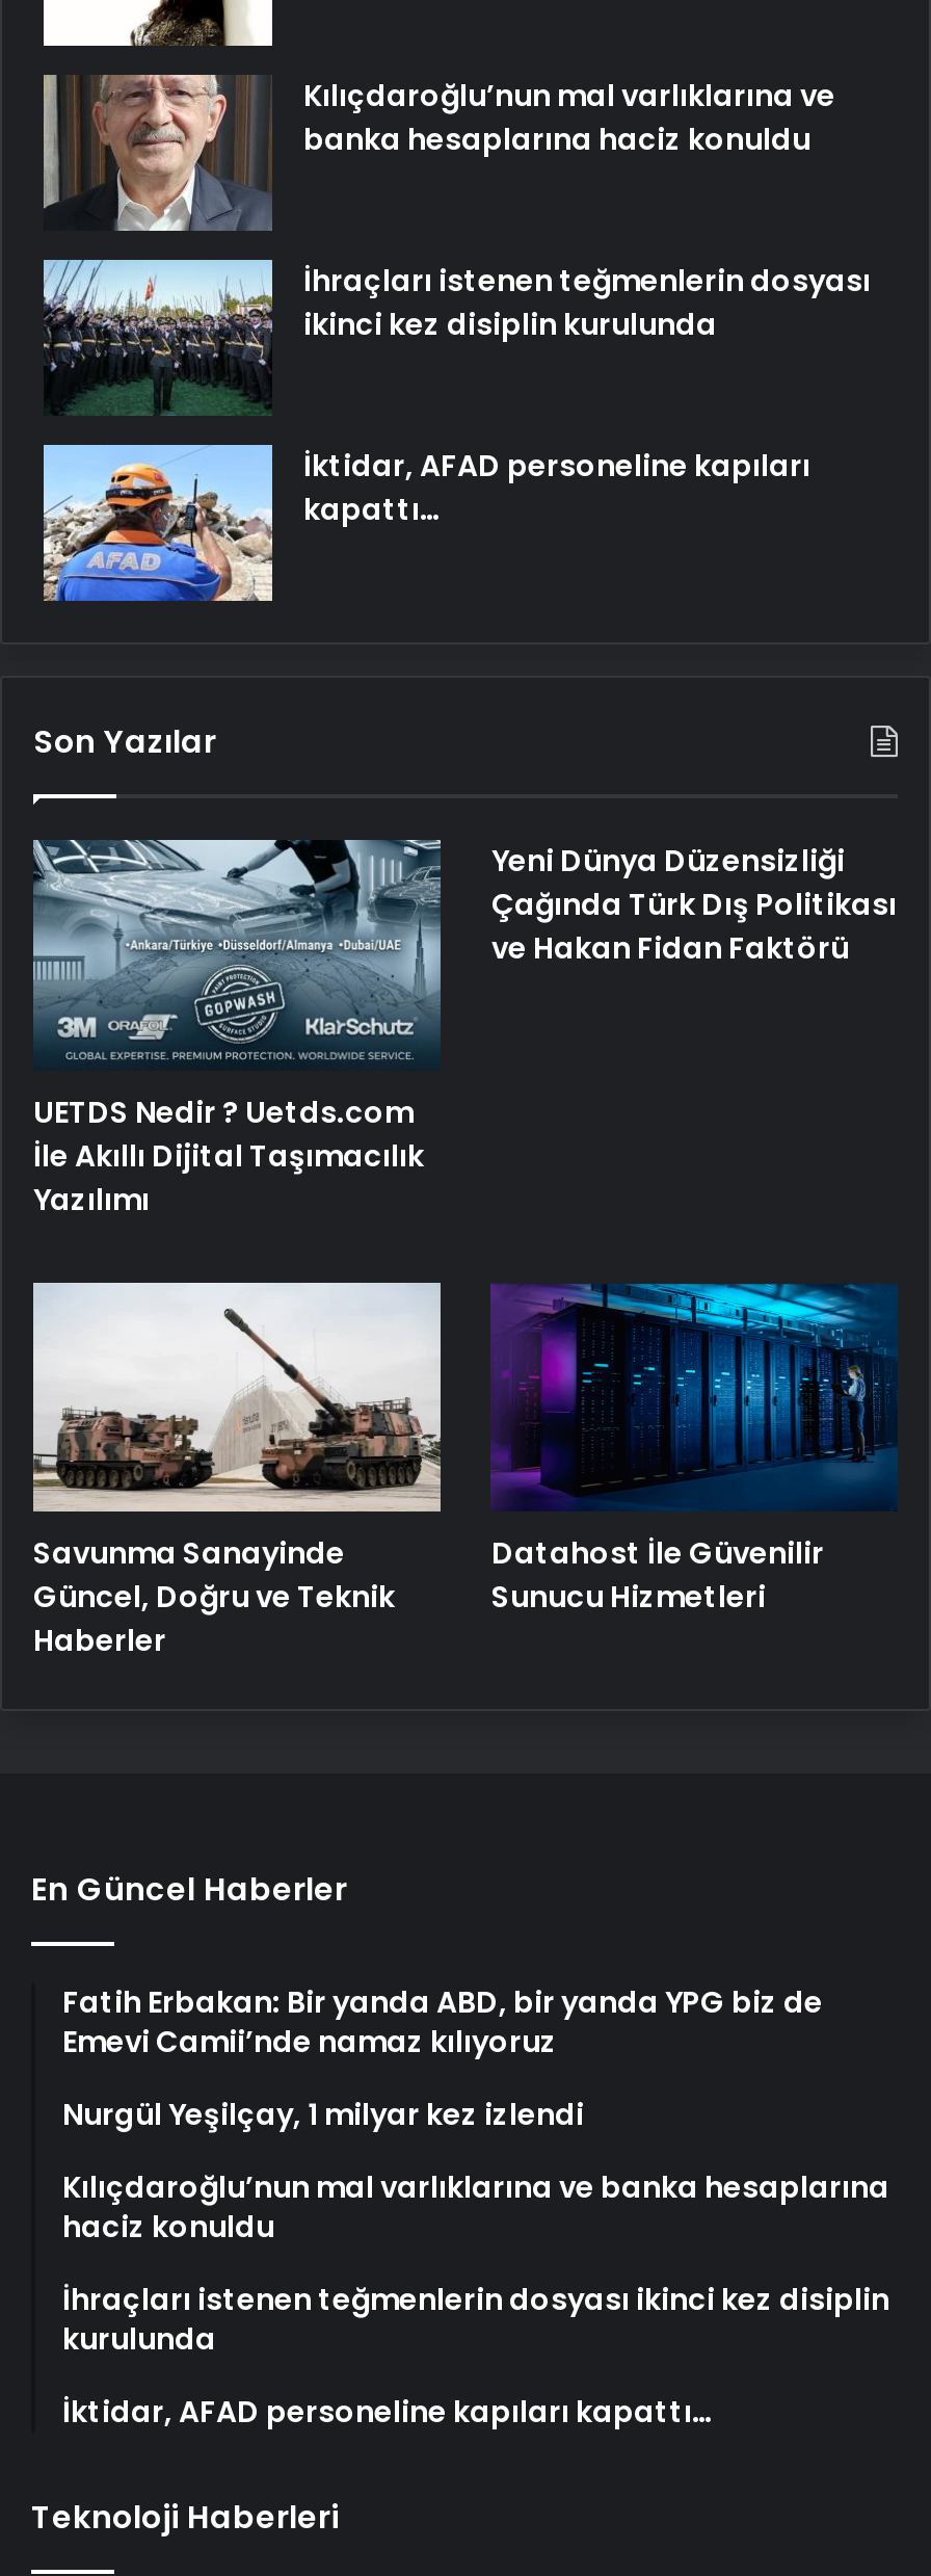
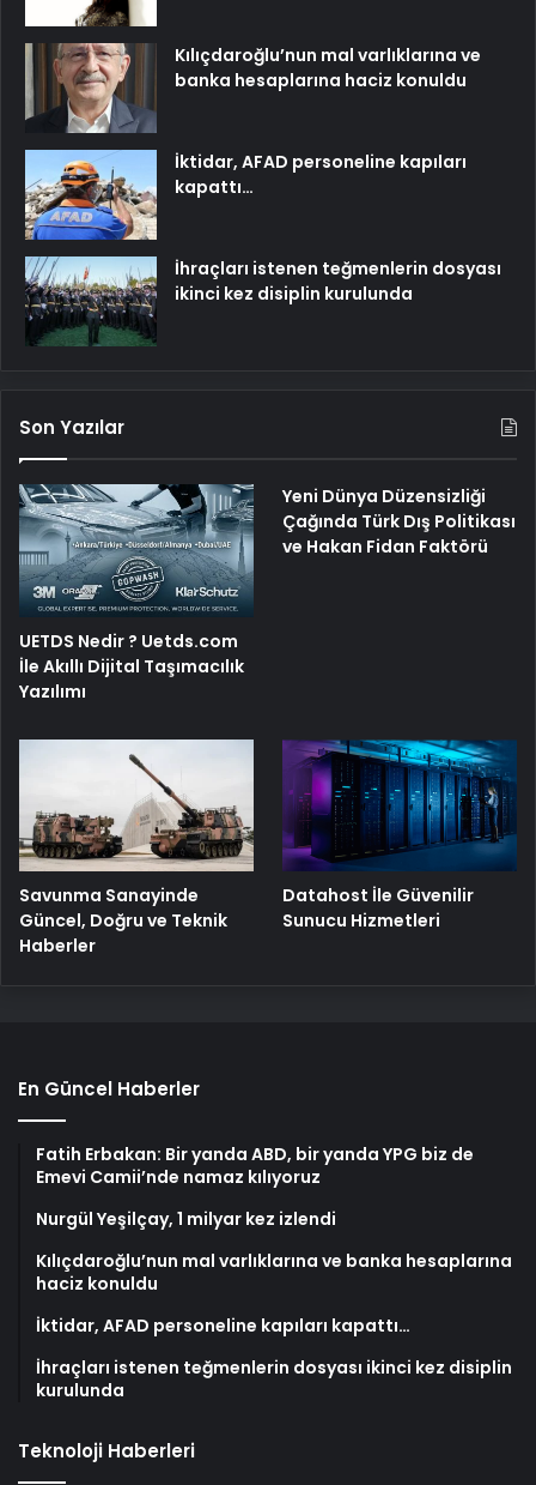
moved down: [image] | İhraçları istenen teğmenlerin dosyası | ikinci kez disiplin kurulunda

moved up: [image] | İktidar, AFAD personeline kapıları | kapattı…

moved down: İhraçları istenen teğmenlerin dosyası ikinci kez disiplin | kurulunda

moved up: İktidar, AFAD personeline kapıları kapattı…
